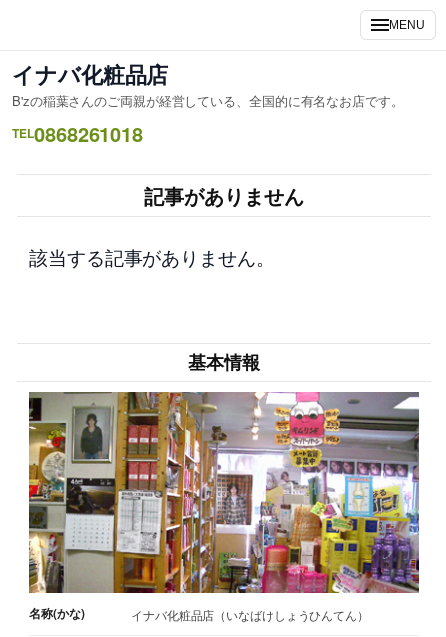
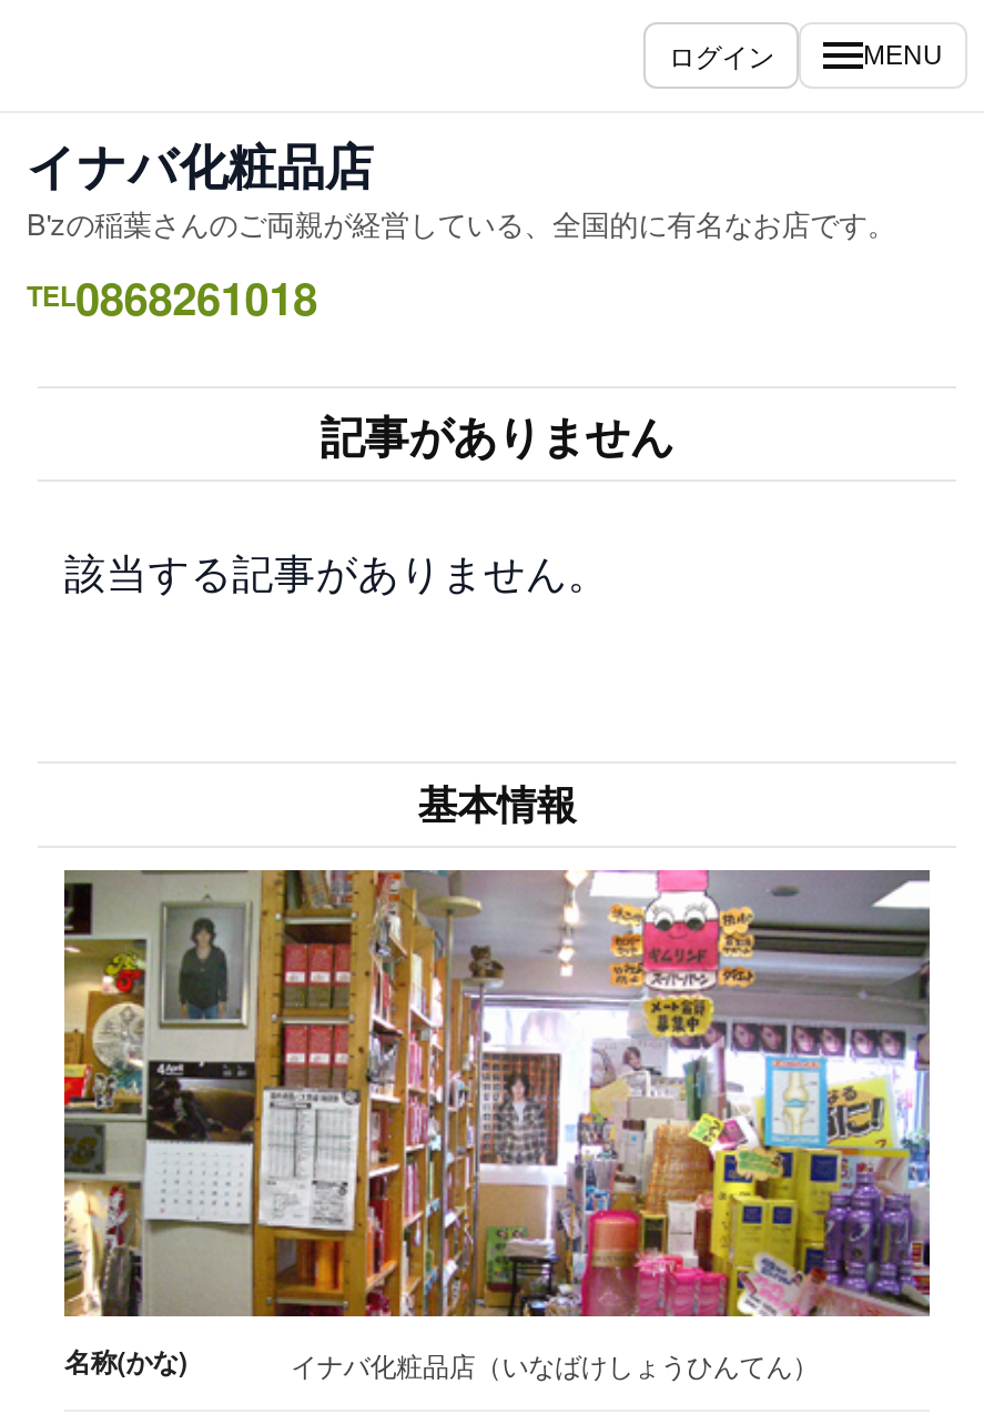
+ ログイン
